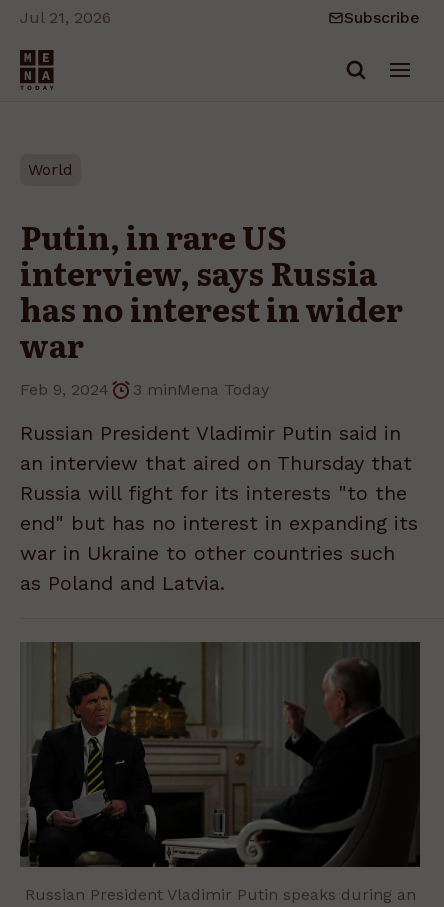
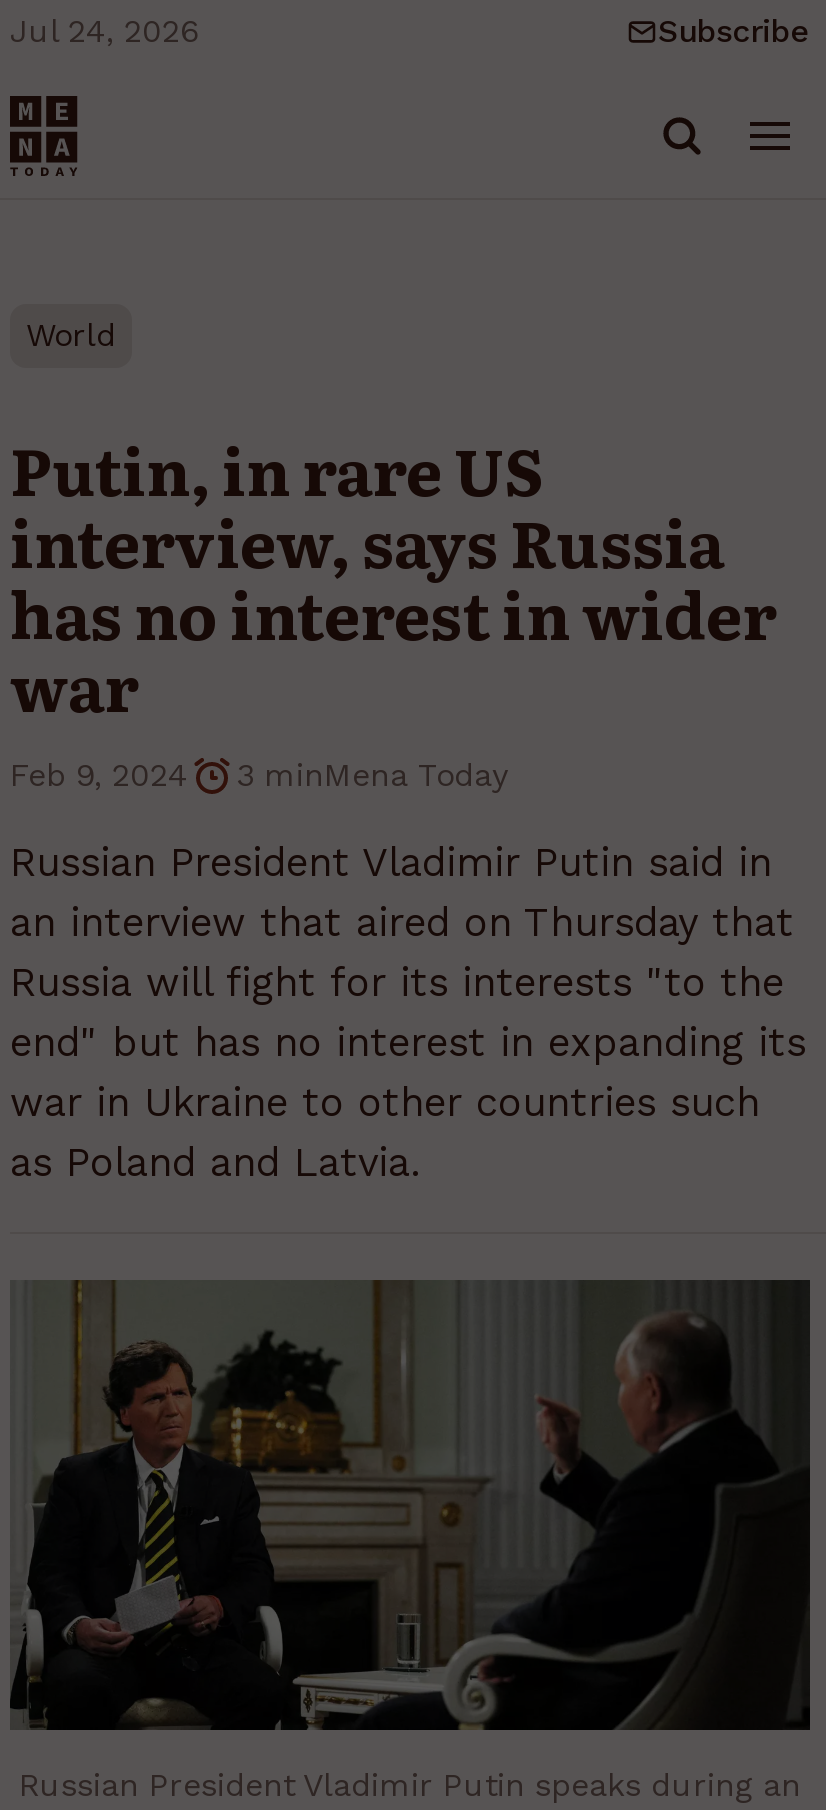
- Jul 21, 2026
+ Jul 24, 2026
